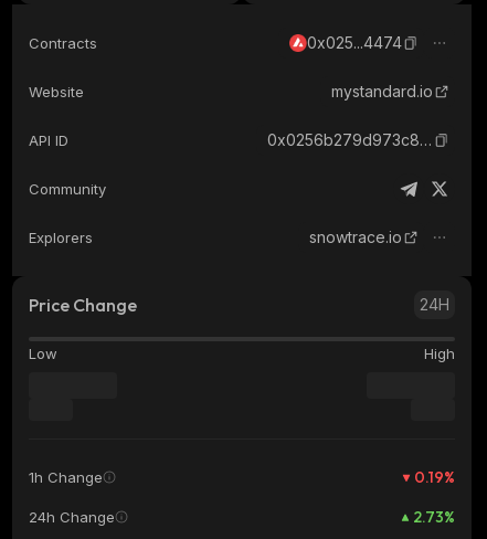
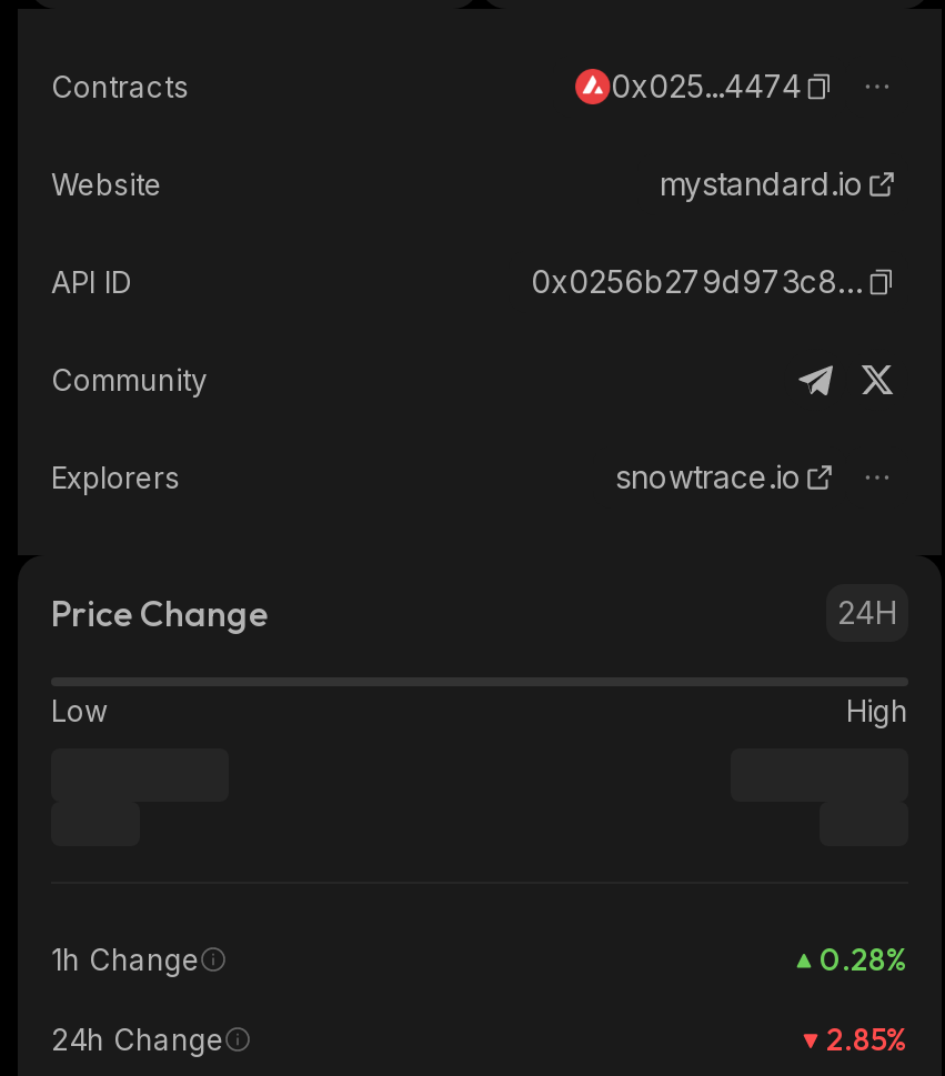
- 0.19%
+ 0.28%

- 2.73%
+ 2.85%
